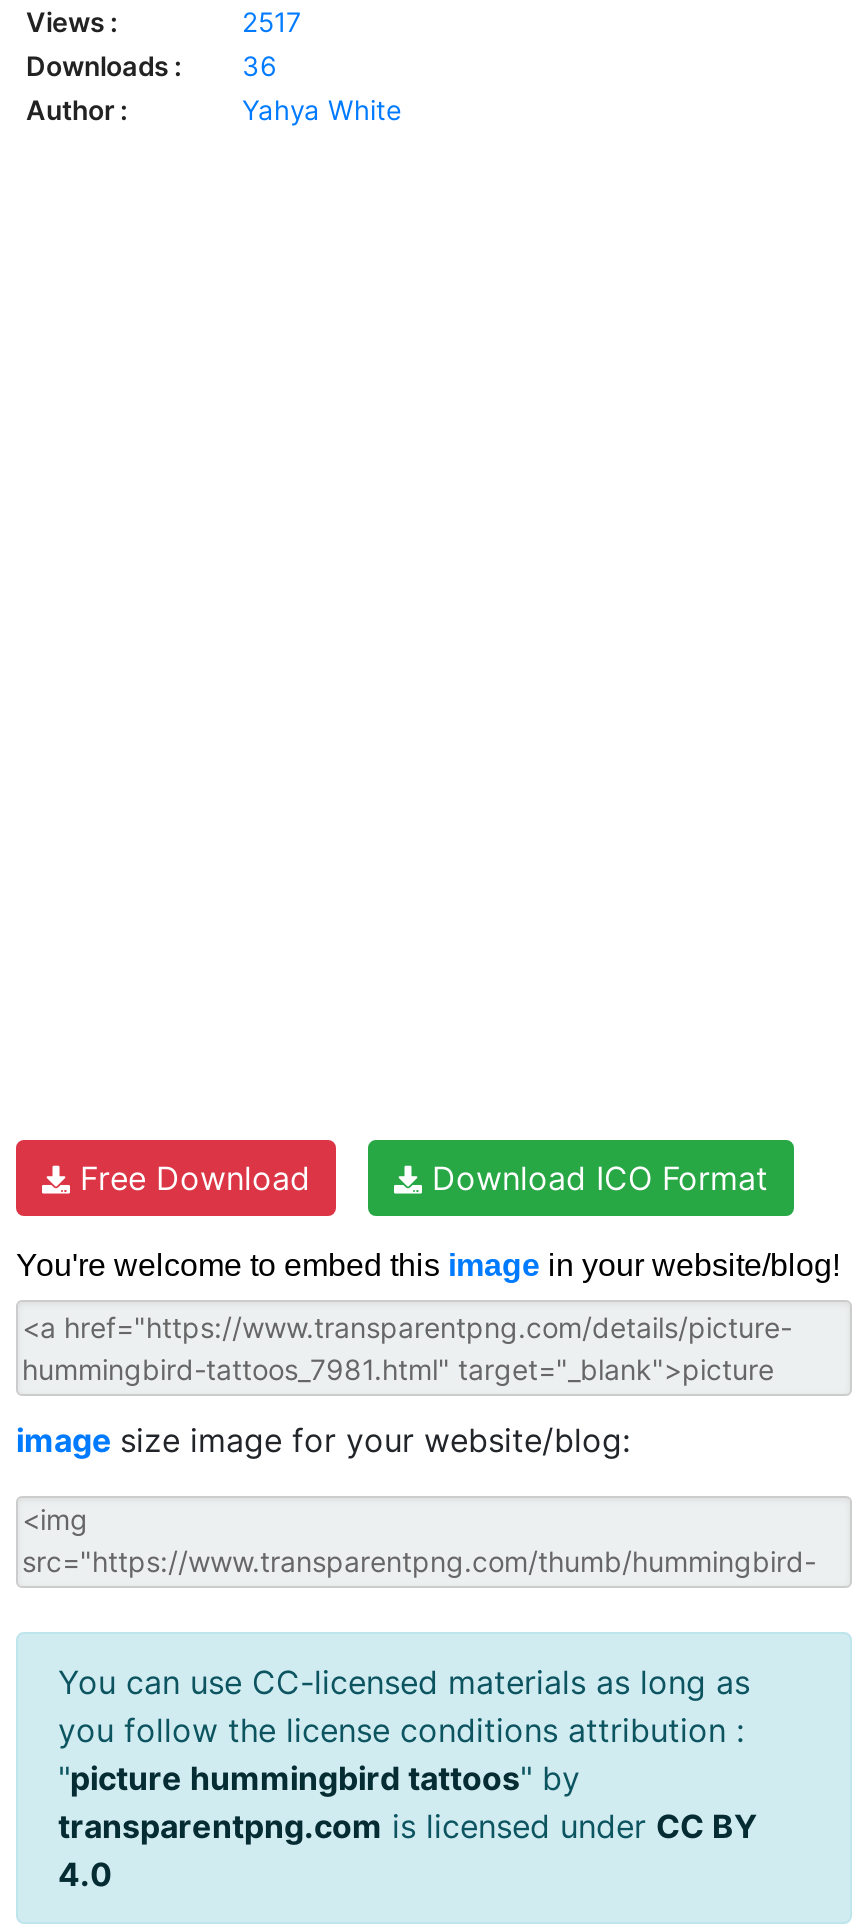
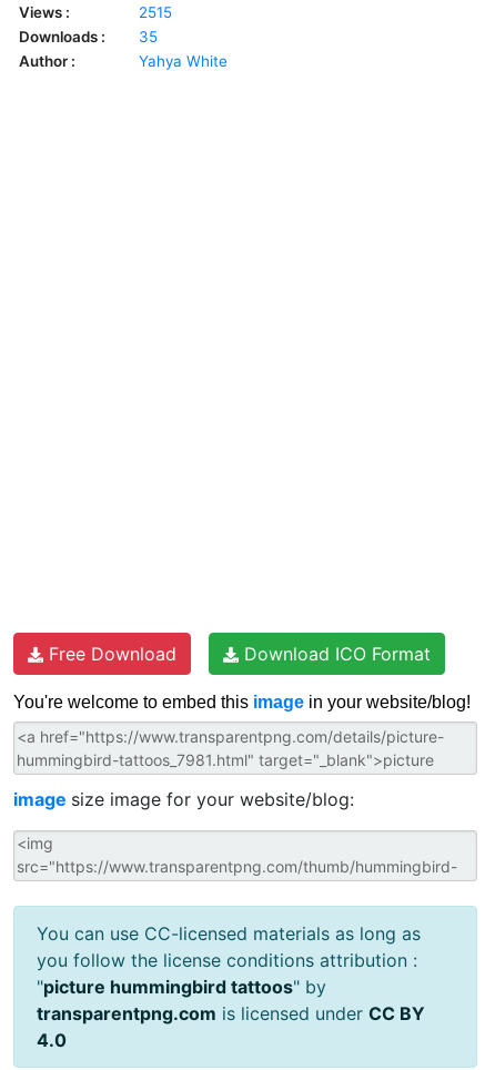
- 2517
+ 2515

- Downloads : 36
+ Downloads : 35
